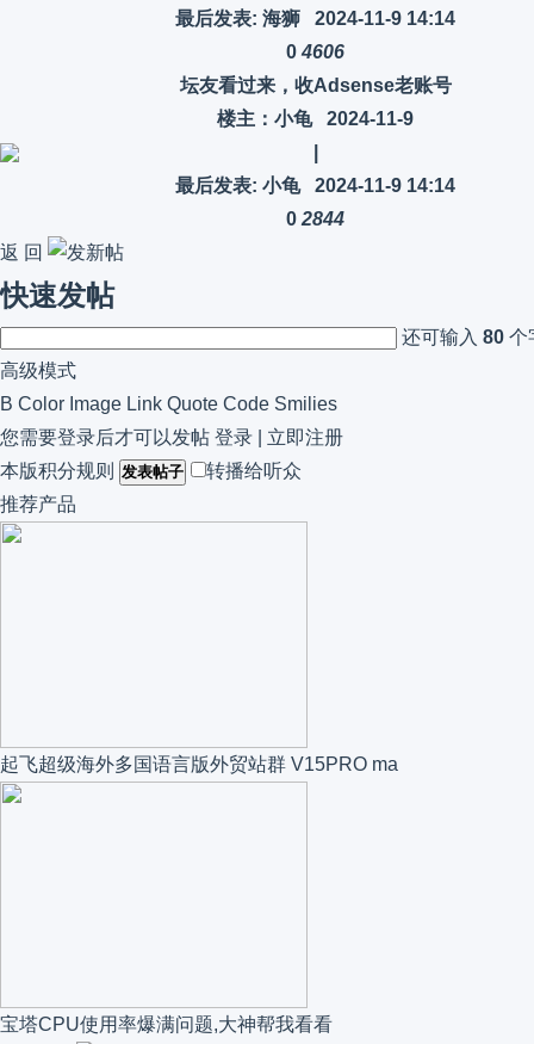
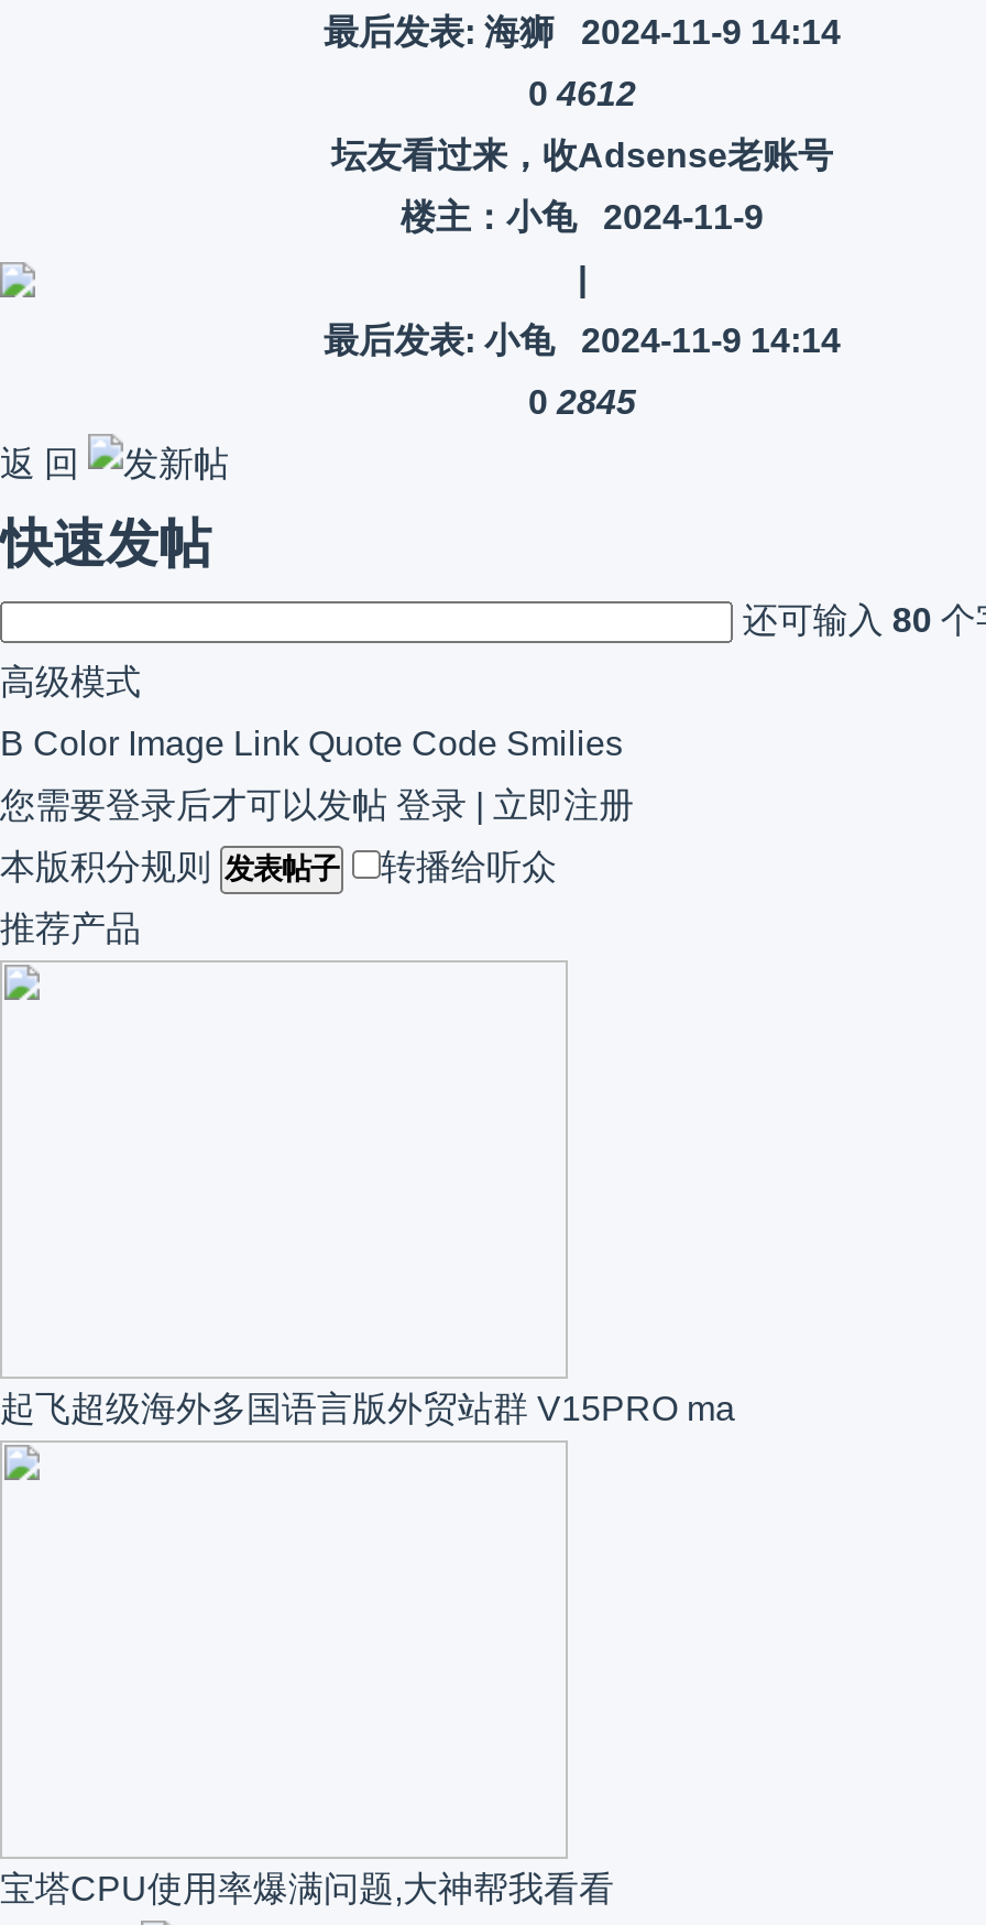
- 0 4606
+ 0 4612

- 0 2844
+ 0 2845
